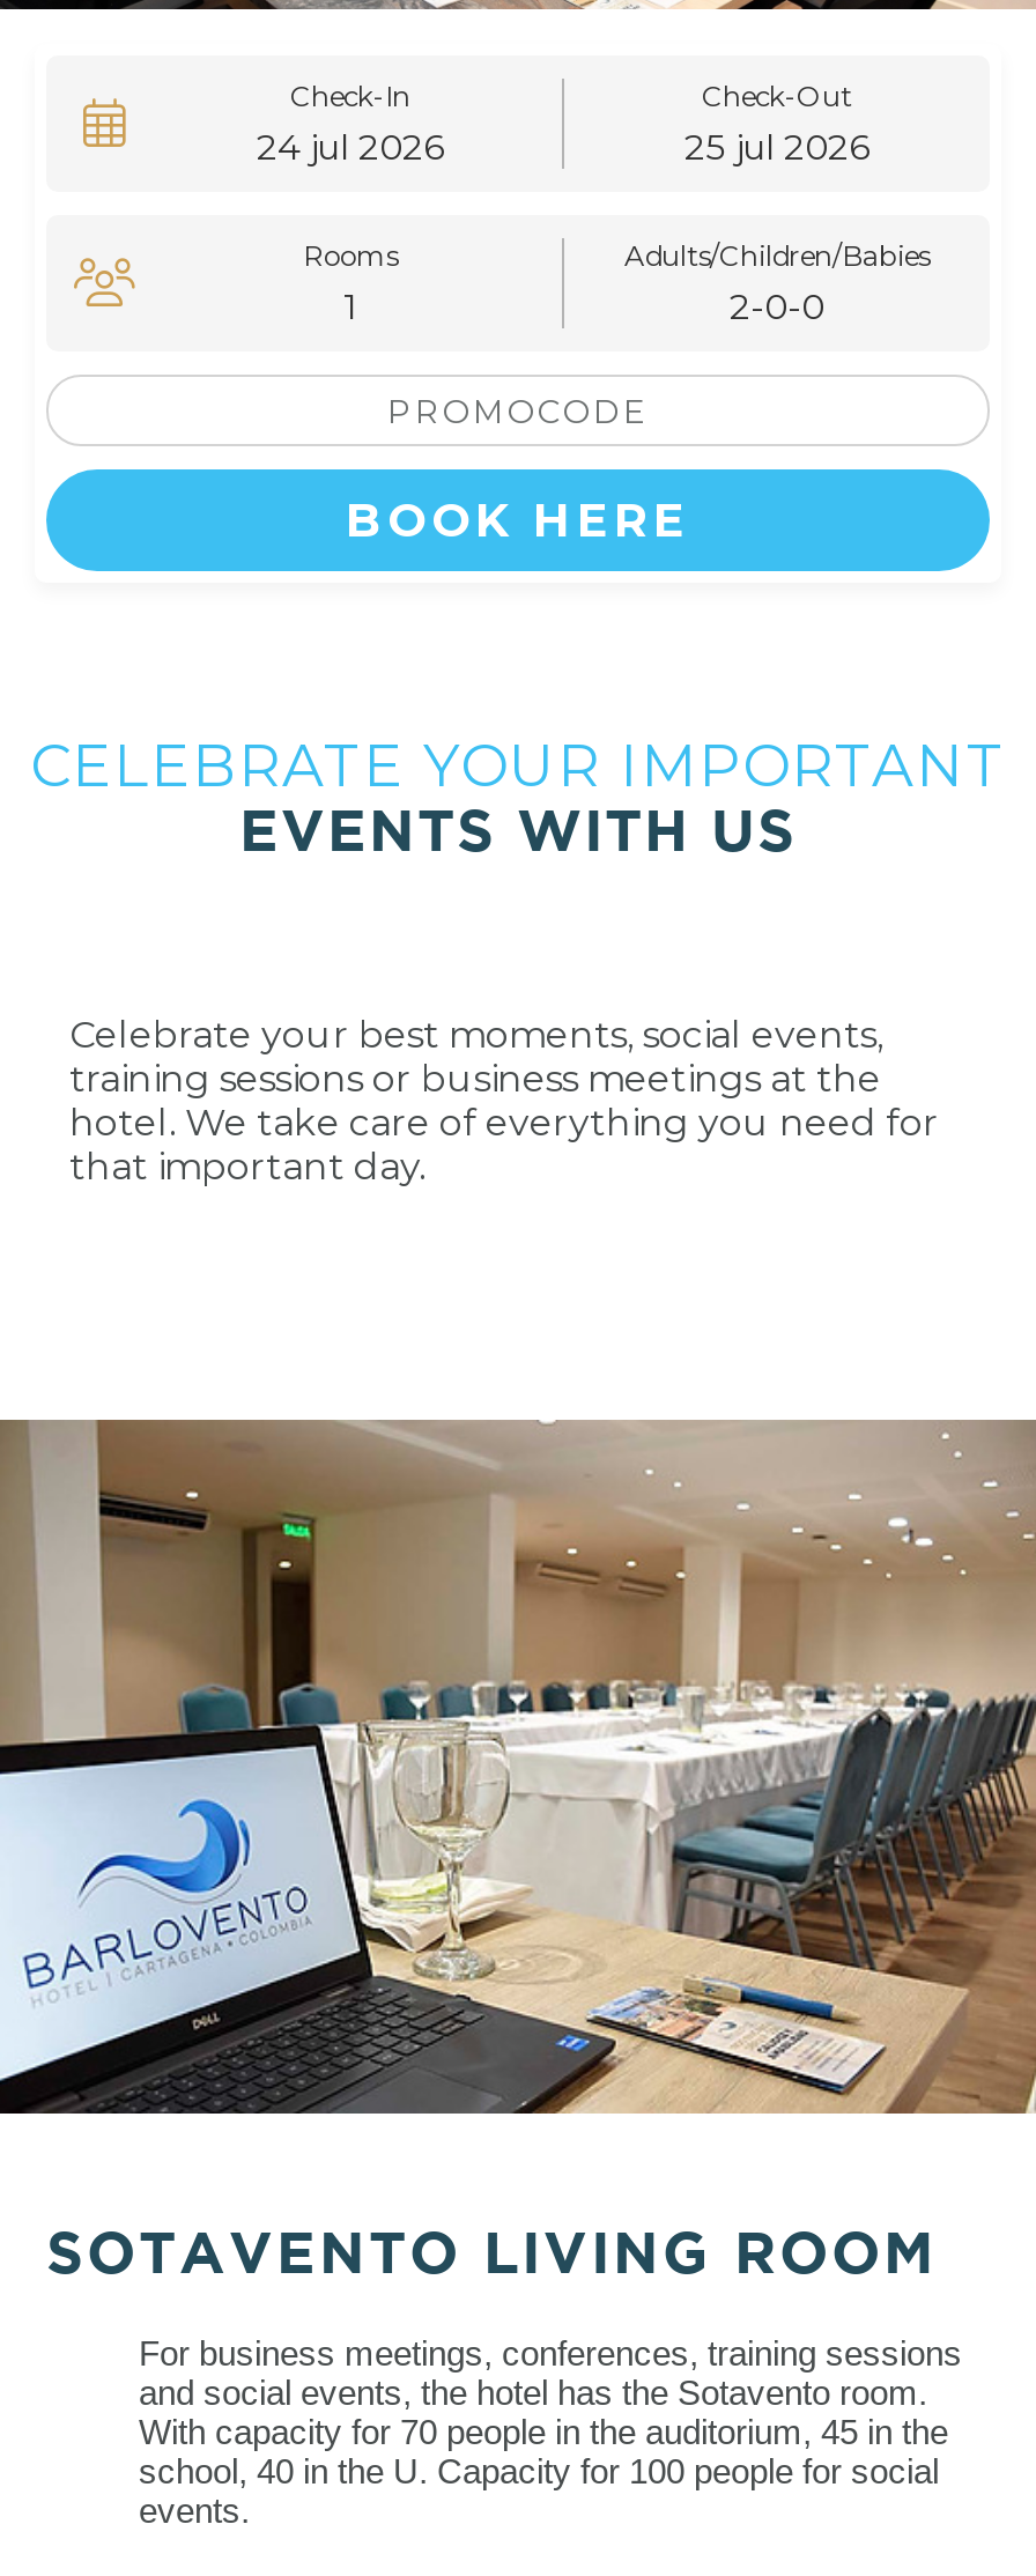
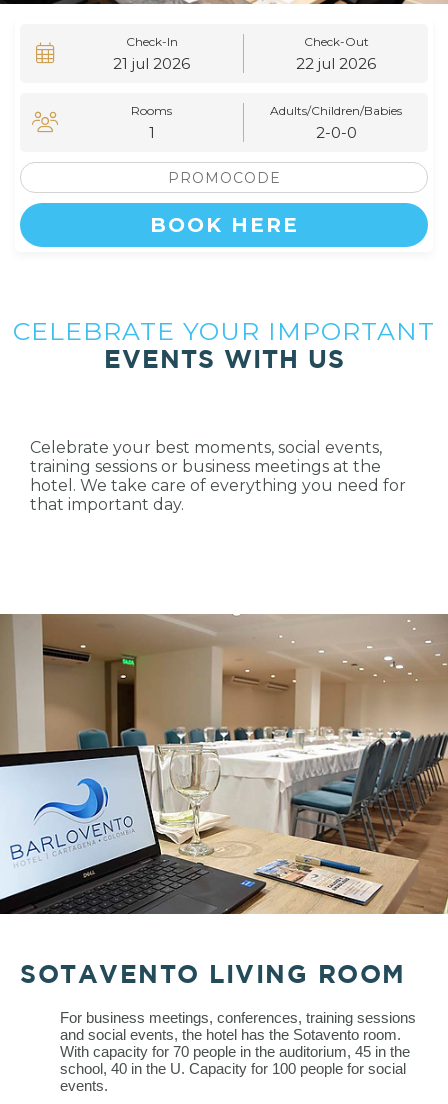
- 24 jul 2026
+ 21 jul 2026

- 25 jul 2026
+ 22 jul 2026
